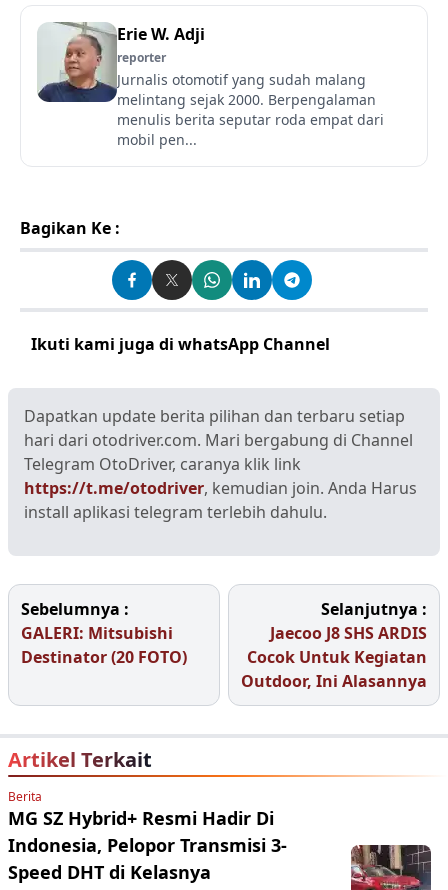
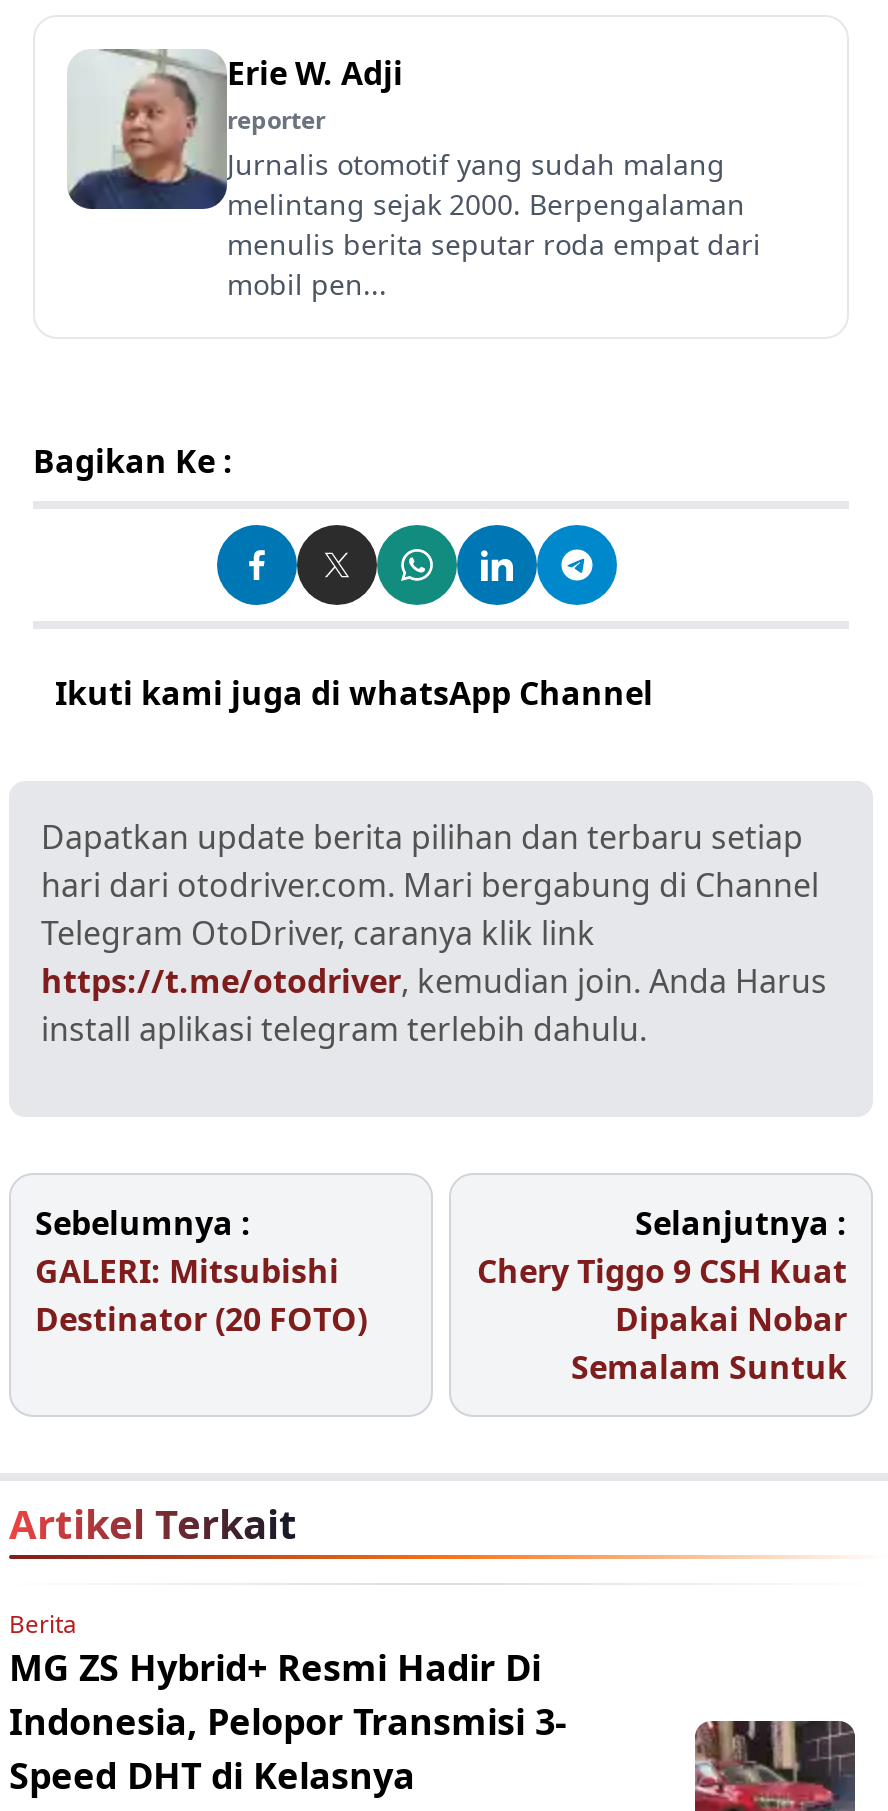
- Jaecoo J8 SHS ARDIS
- Cocok Untuk Kegiatan
- Outdoor, Ini Alasannya
+ Chery Tiggo 9 CSH Kuat
+ Dipakai Nobar
+ Semalam Suntuk

- MG SZ Hybrid+ Resmi Hadir Di
+ MG ZS Hybrid+ Resmi Hadir Di
